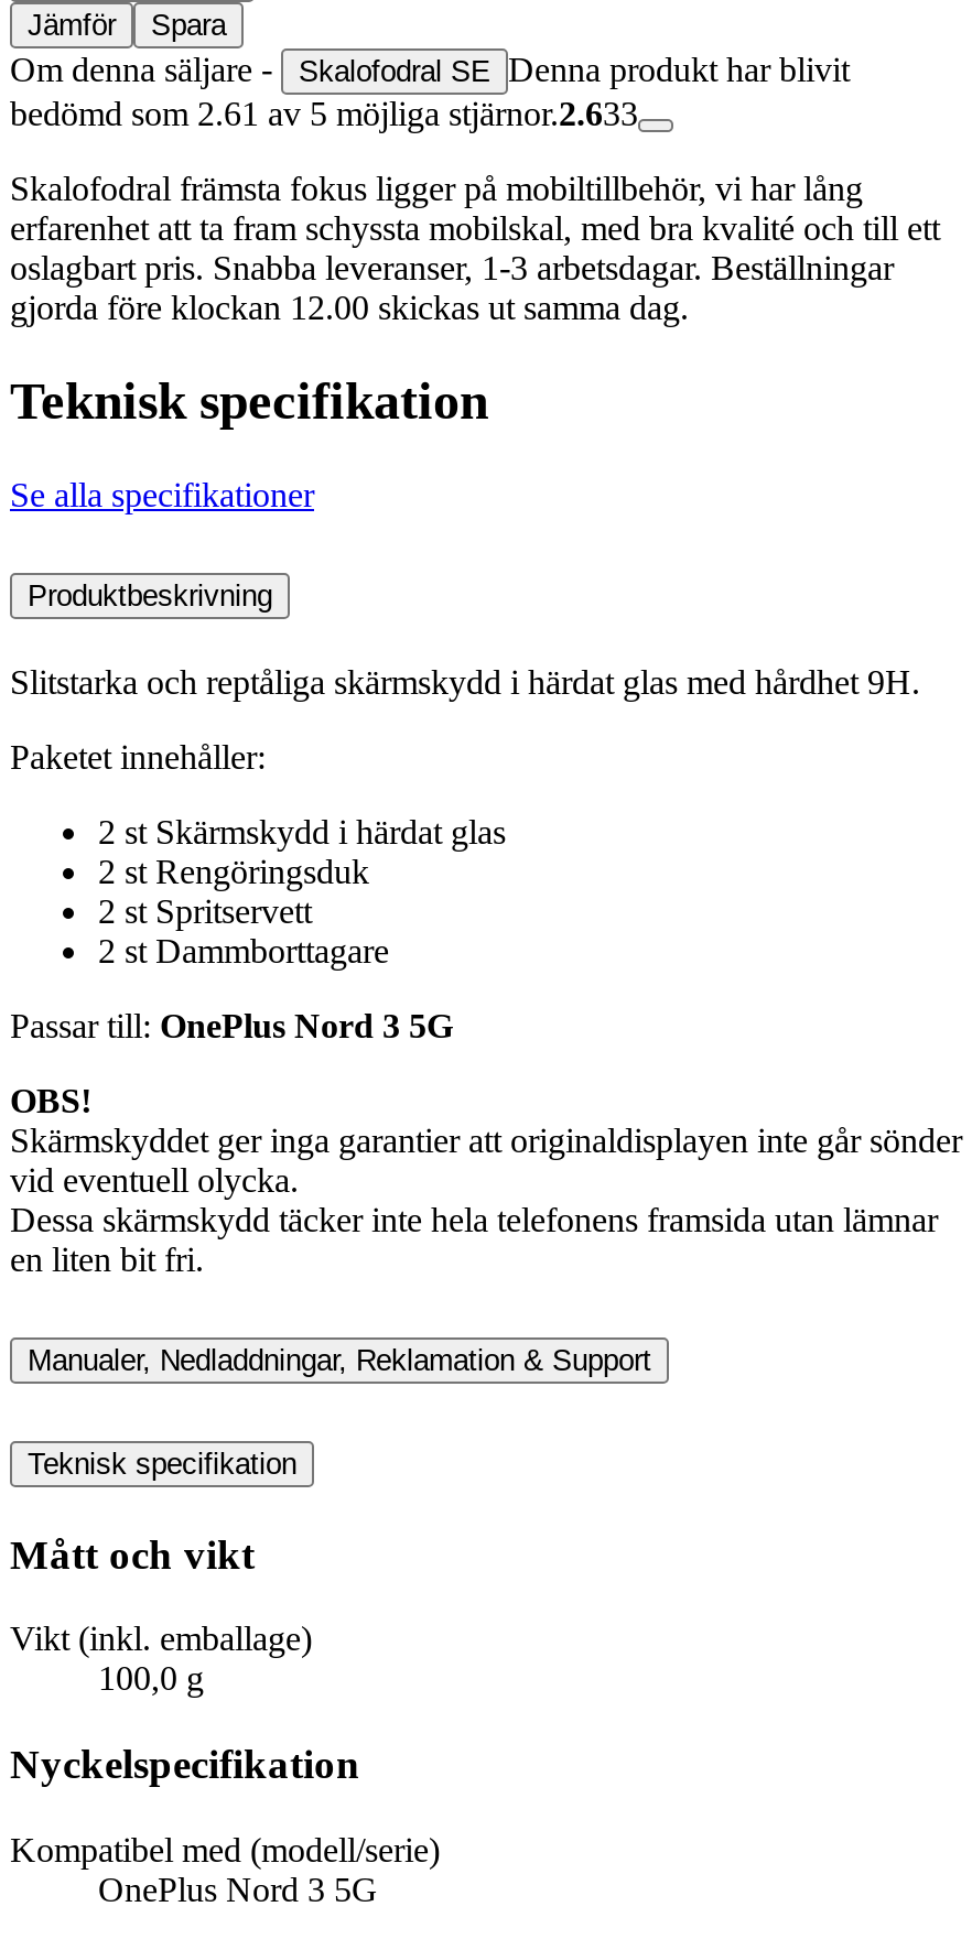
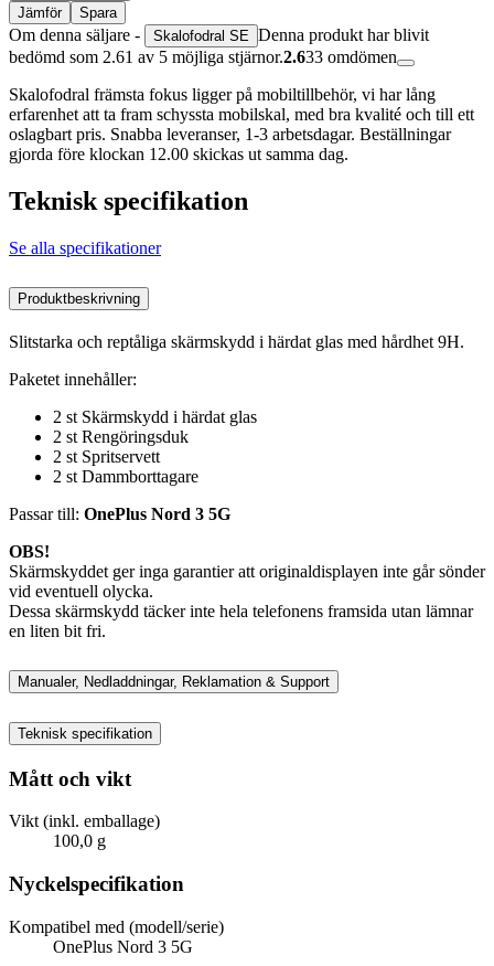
- bedömd som 2.61 av 5 möjliga stjärnor.2.633
+ bedömd som 2.61 av 5 möjliga stjärnor.2.633 omdömen
